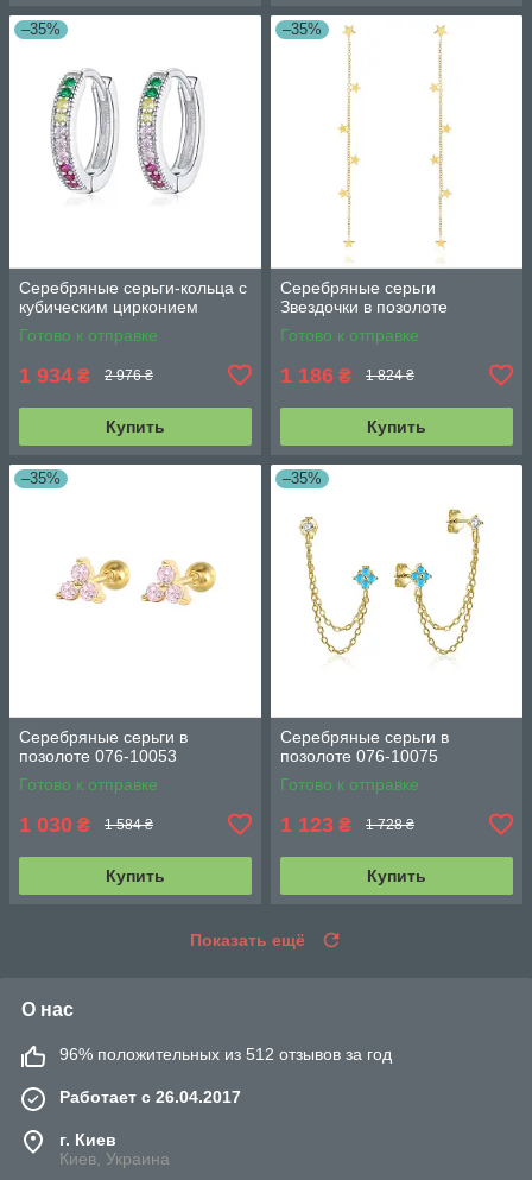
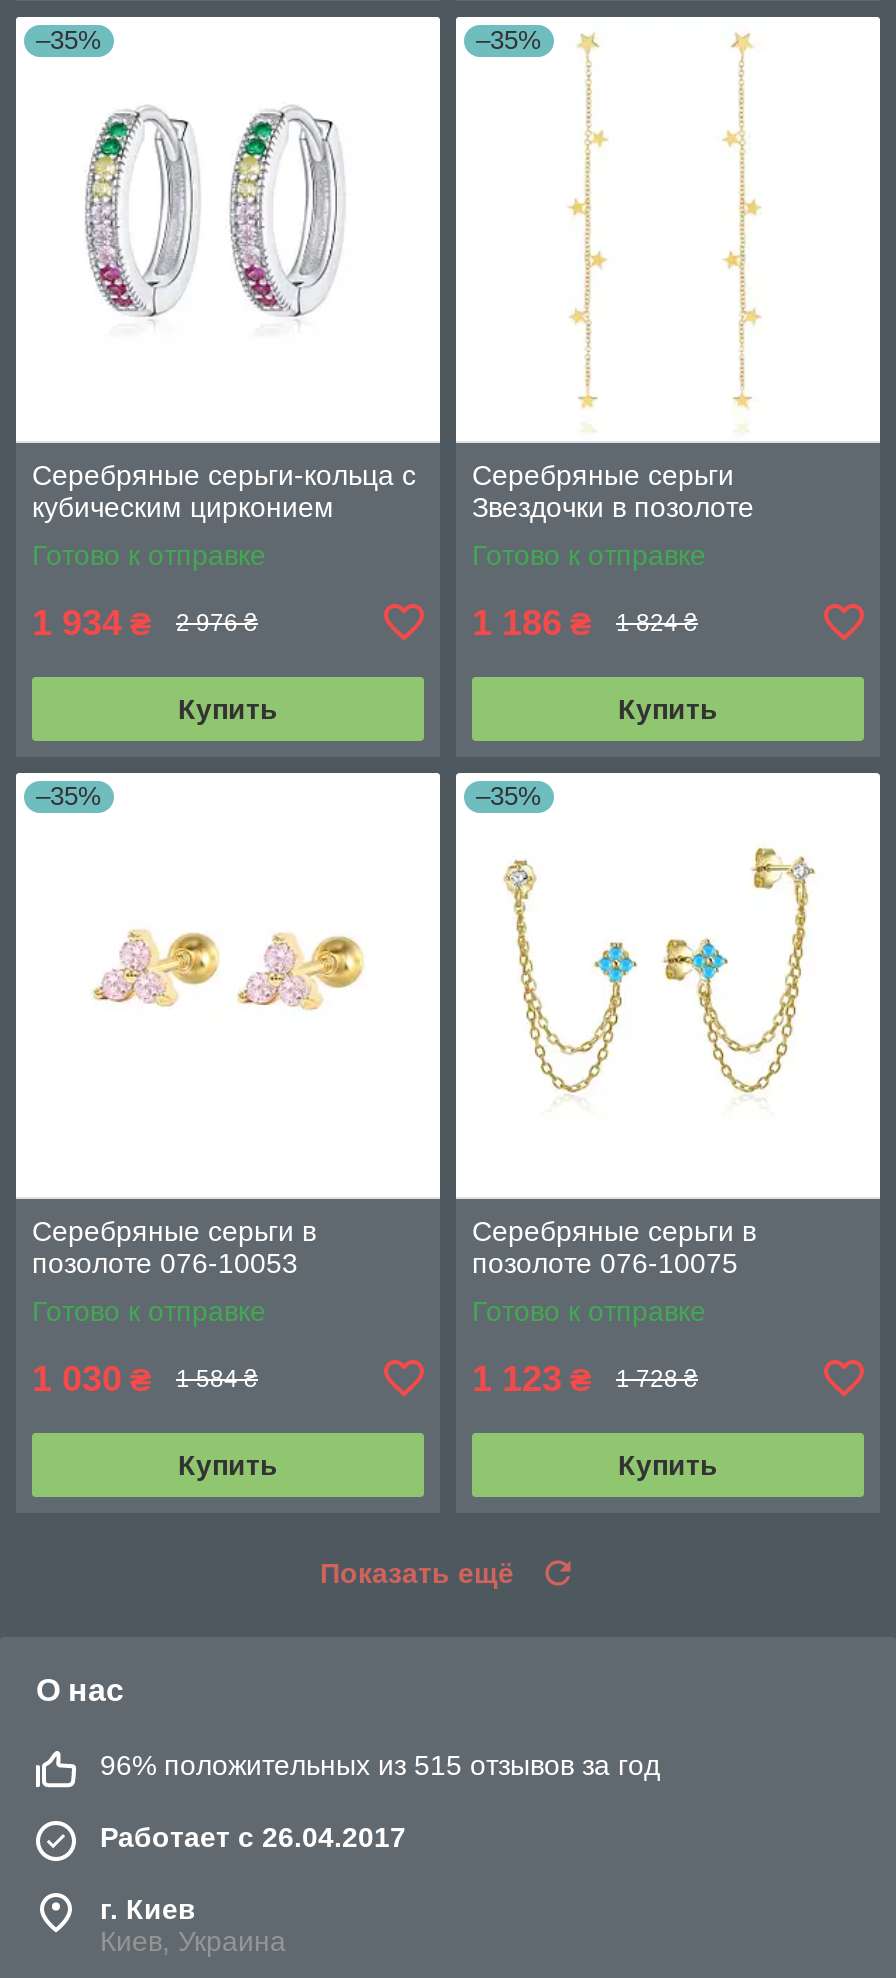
- 96% положительных из 512 отзывов за год
+ 96% положительных из 515 отзывов за год
